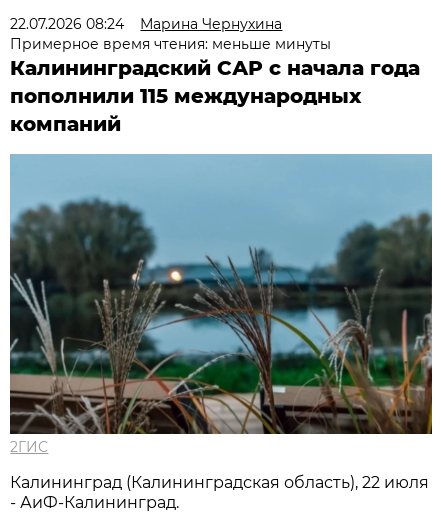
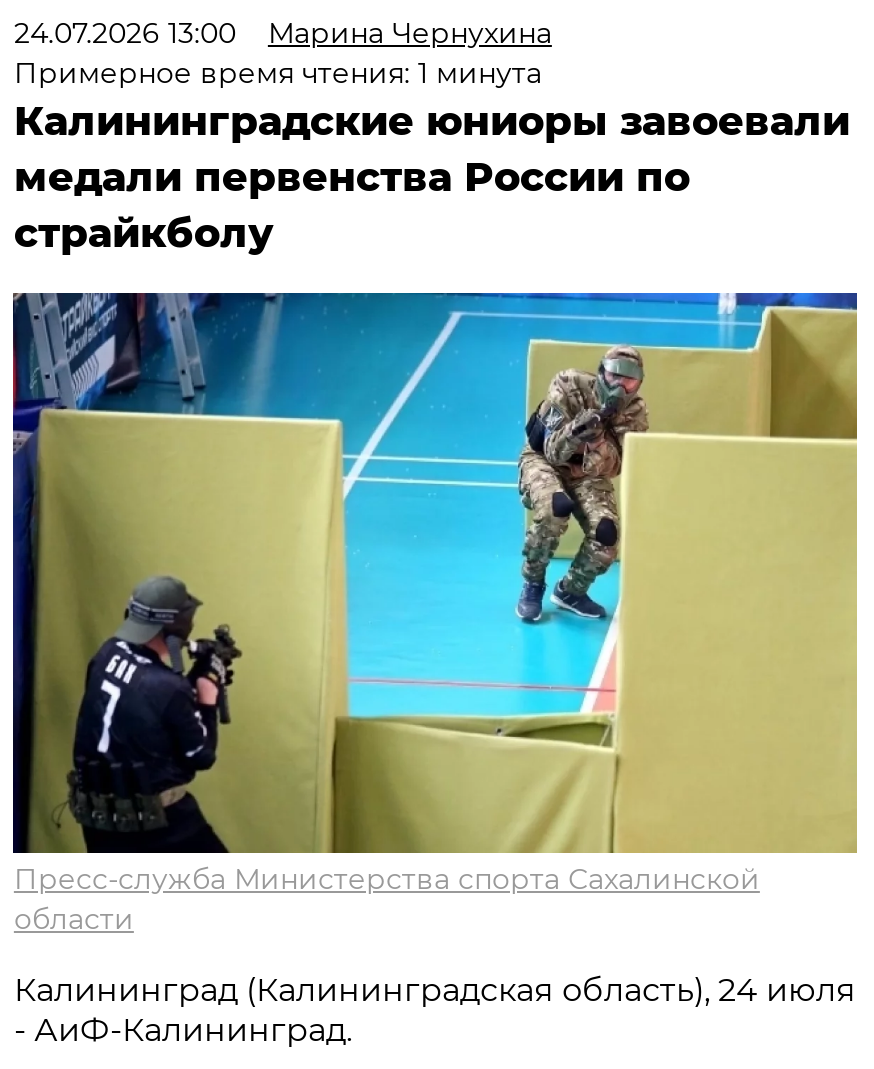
- 22.07.2026 08:24 Марина Чернухина
+ 24.07.2026 13:00 Марина Чернухина

- Примерное время чтения: меньше минуты
- Калининградский САР с начала года
- пополнили 115 международных
- компаний
+ Примерное время чтения: 1 минута
+ Калининградские юниоры завоевали
+ медали первенства России по
+ страйкболу

- [image]
- 2ГИС
+ [image]
+ Пресс-служба Министерства спорта Сахалинской
+ области

- Калининград (Калининградская область), 22 июля
+ Калининград (Калининградская область), 24 июля
